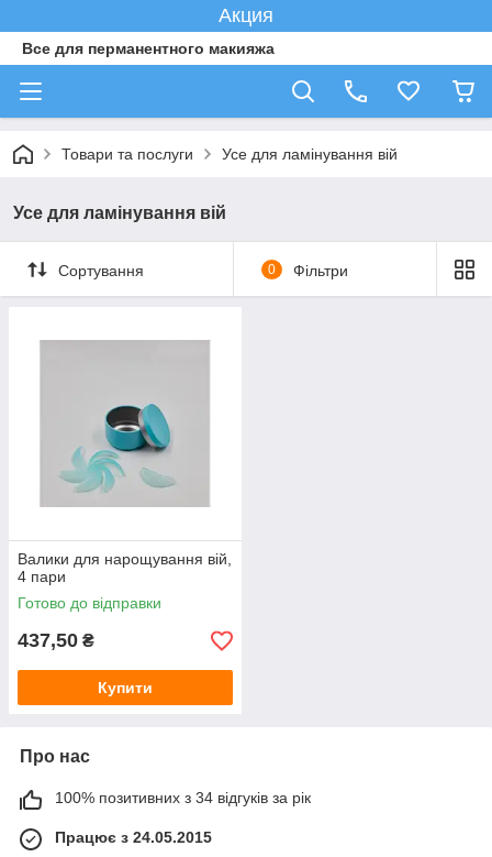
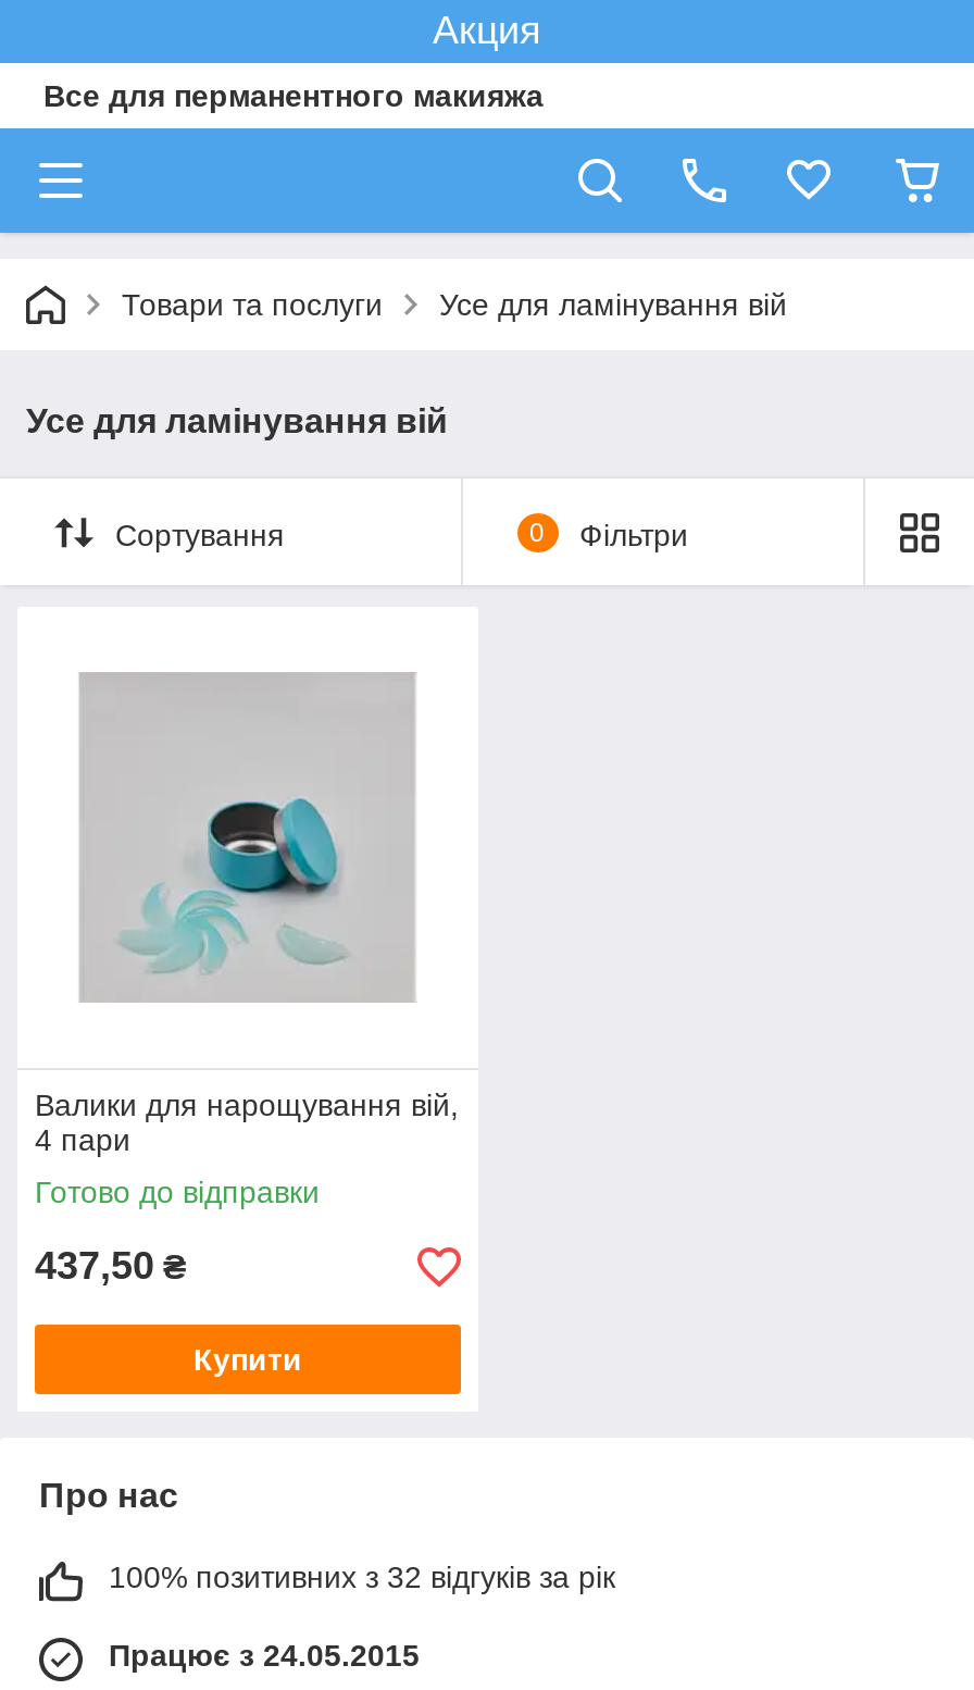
- 100% позитивних з 34 відгуків за рік
+ 100% позитивних з 32 відгуків за рік
